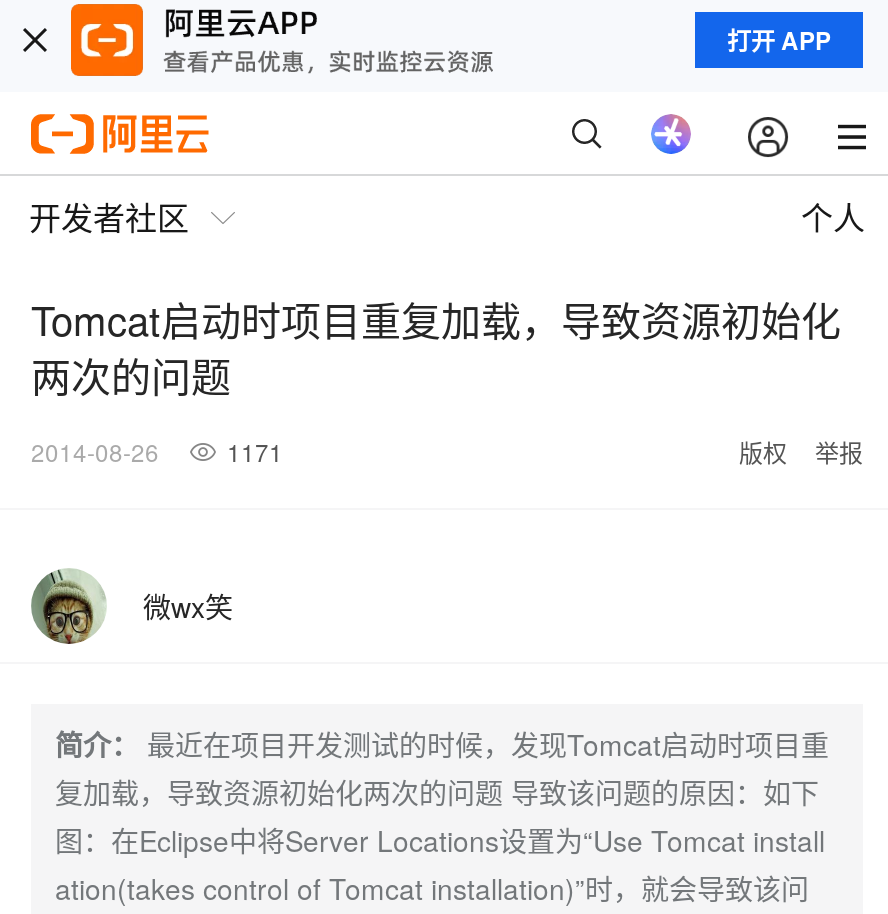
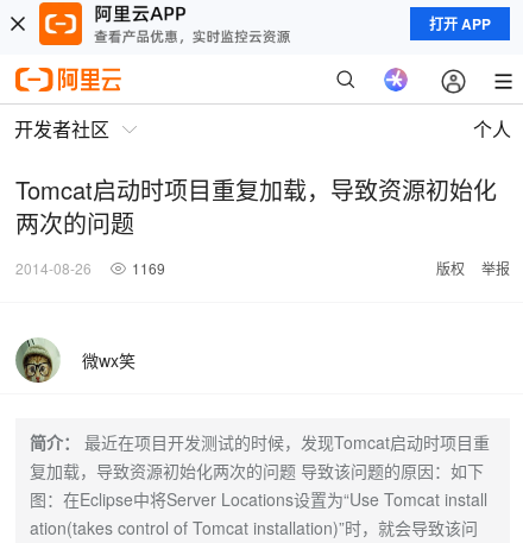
- 2014-08-26 1171
+ 2014-08-26 1169
